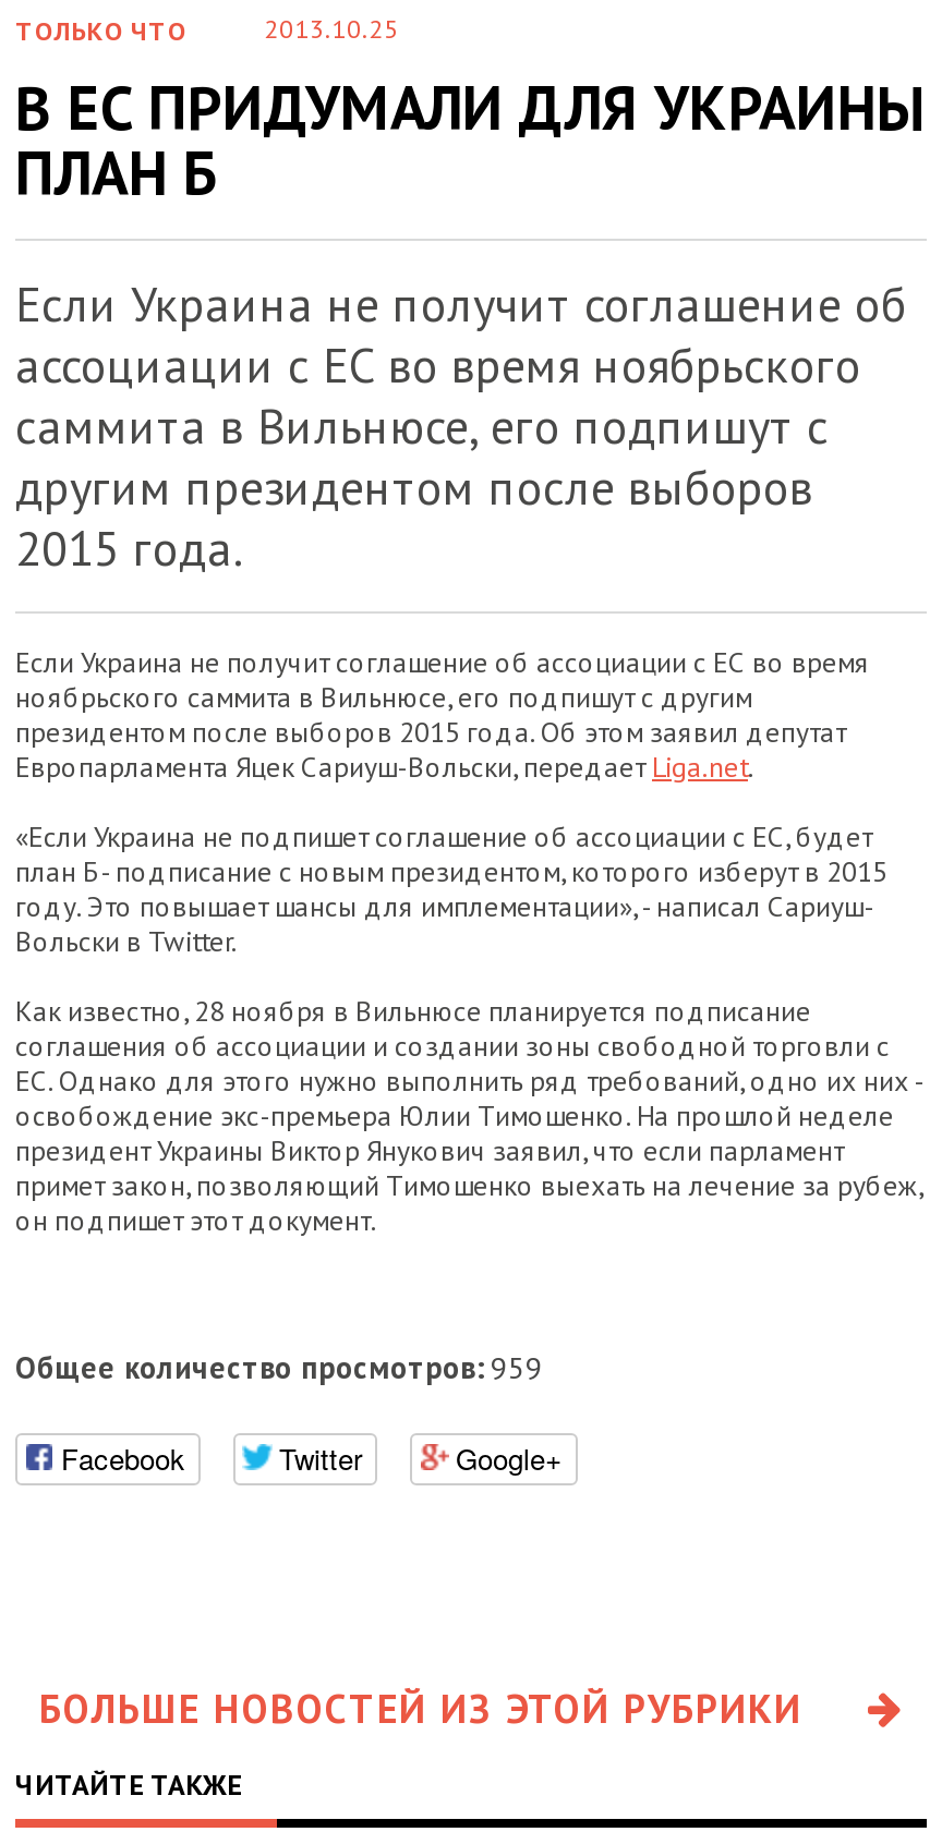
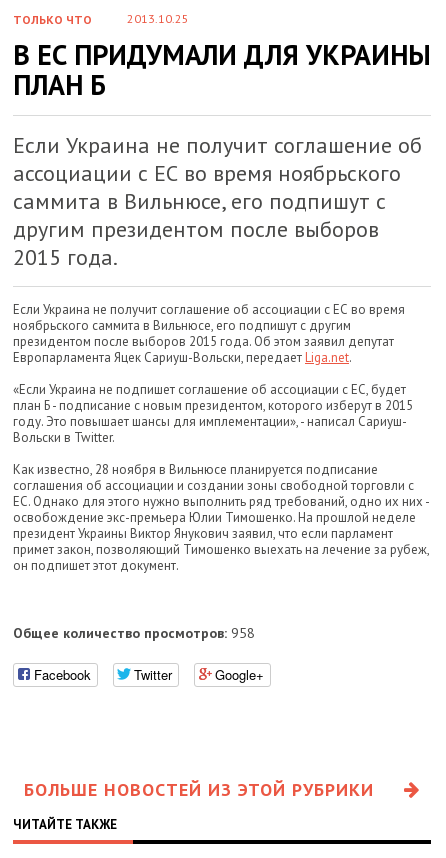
- Общее количество просмотров: 959
+ Общее количество просмотров: 958
